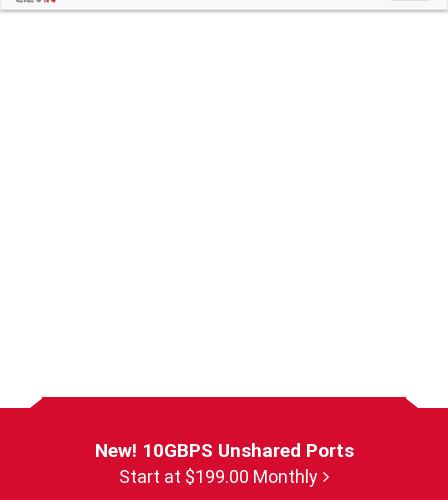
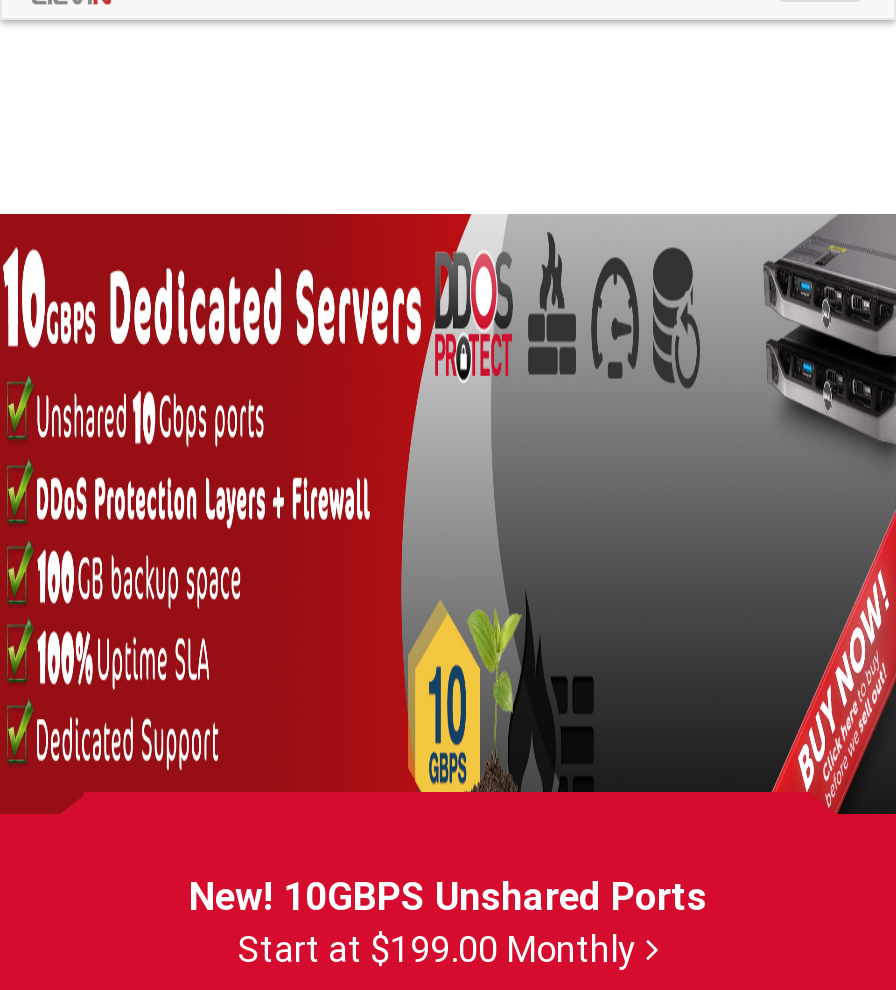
+ [image]
